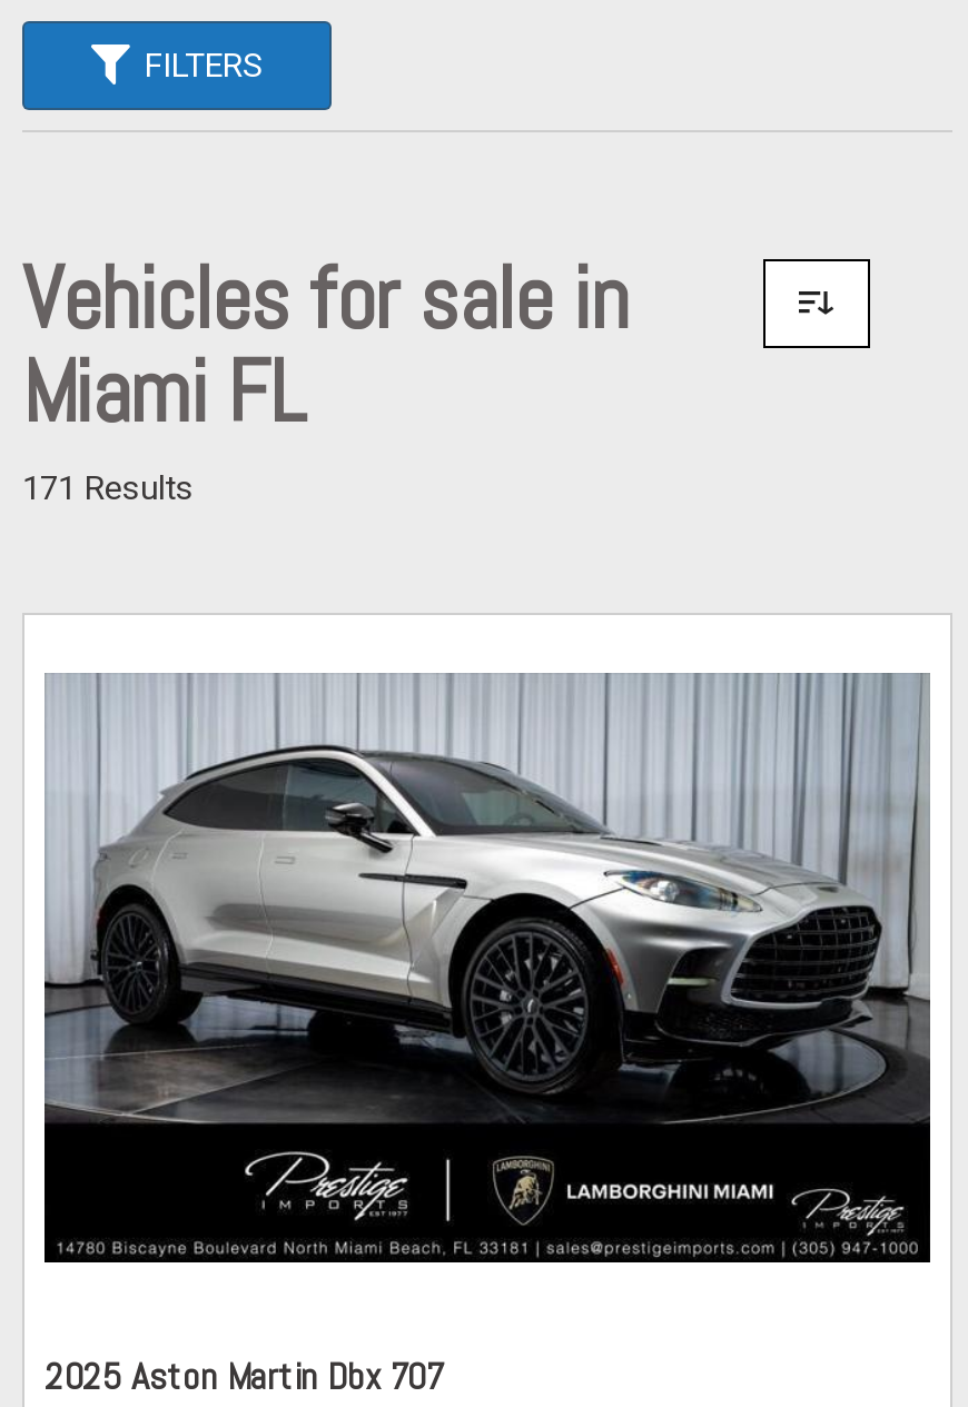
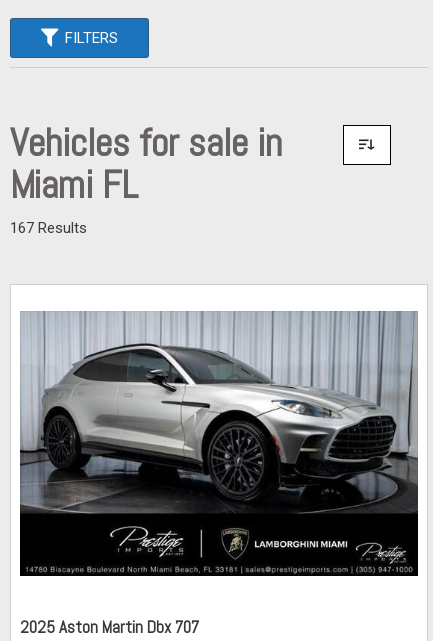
- 171 Results
+ 167 Results
